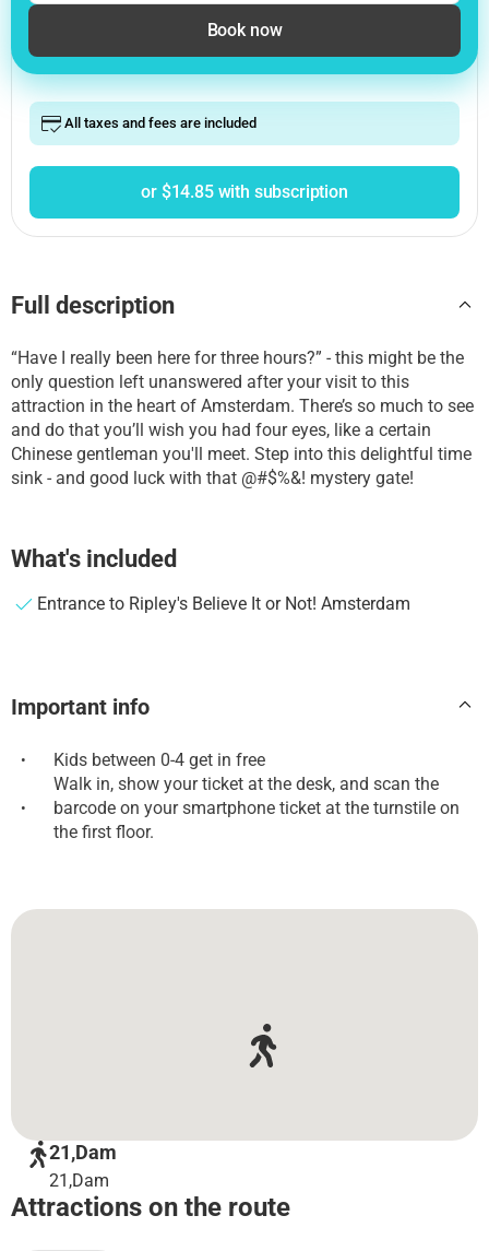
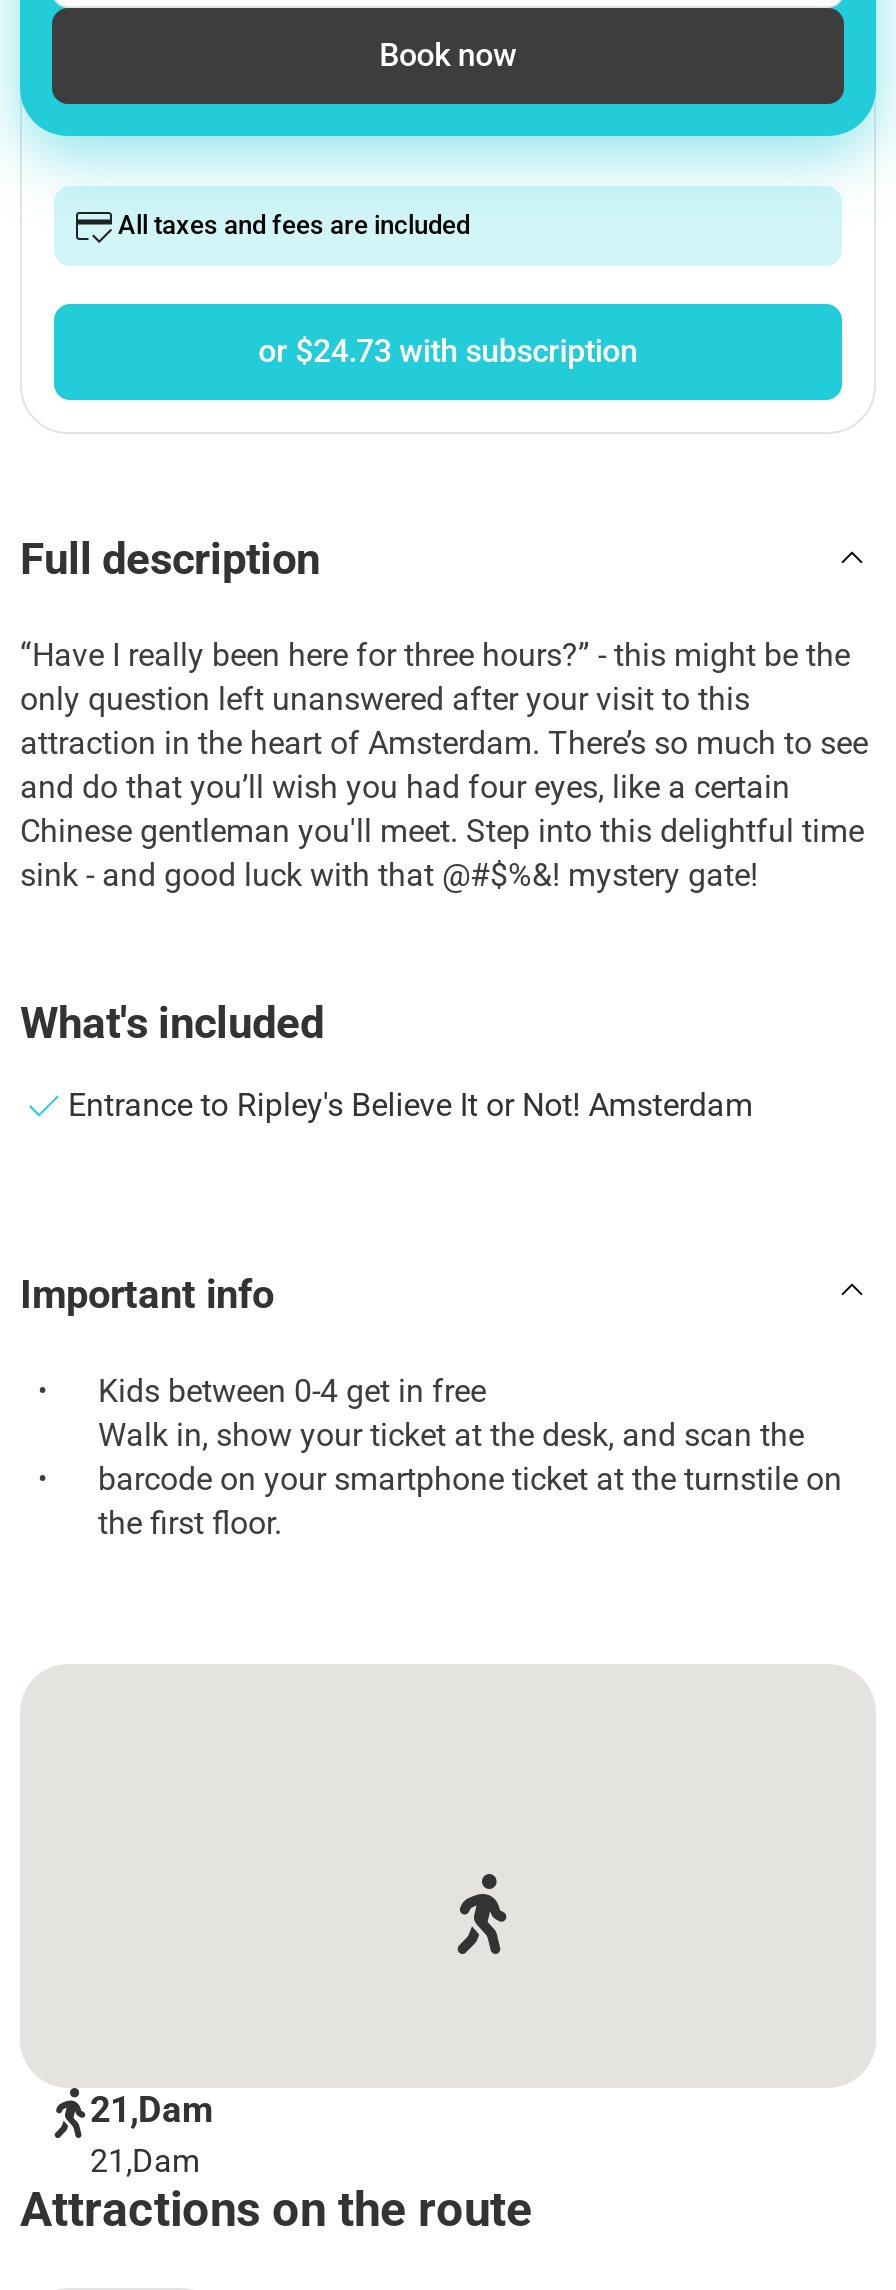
- or $14.85 with subscription
+ or $24.73 with subscription
